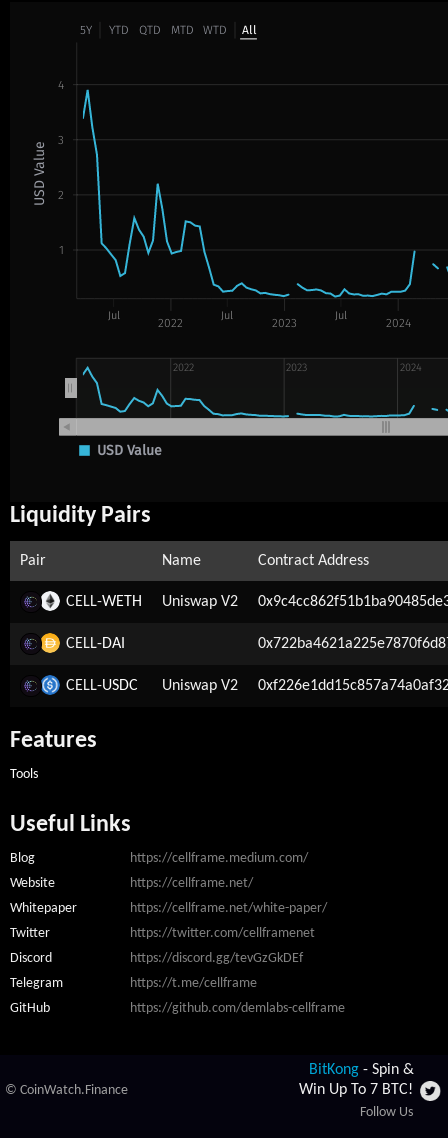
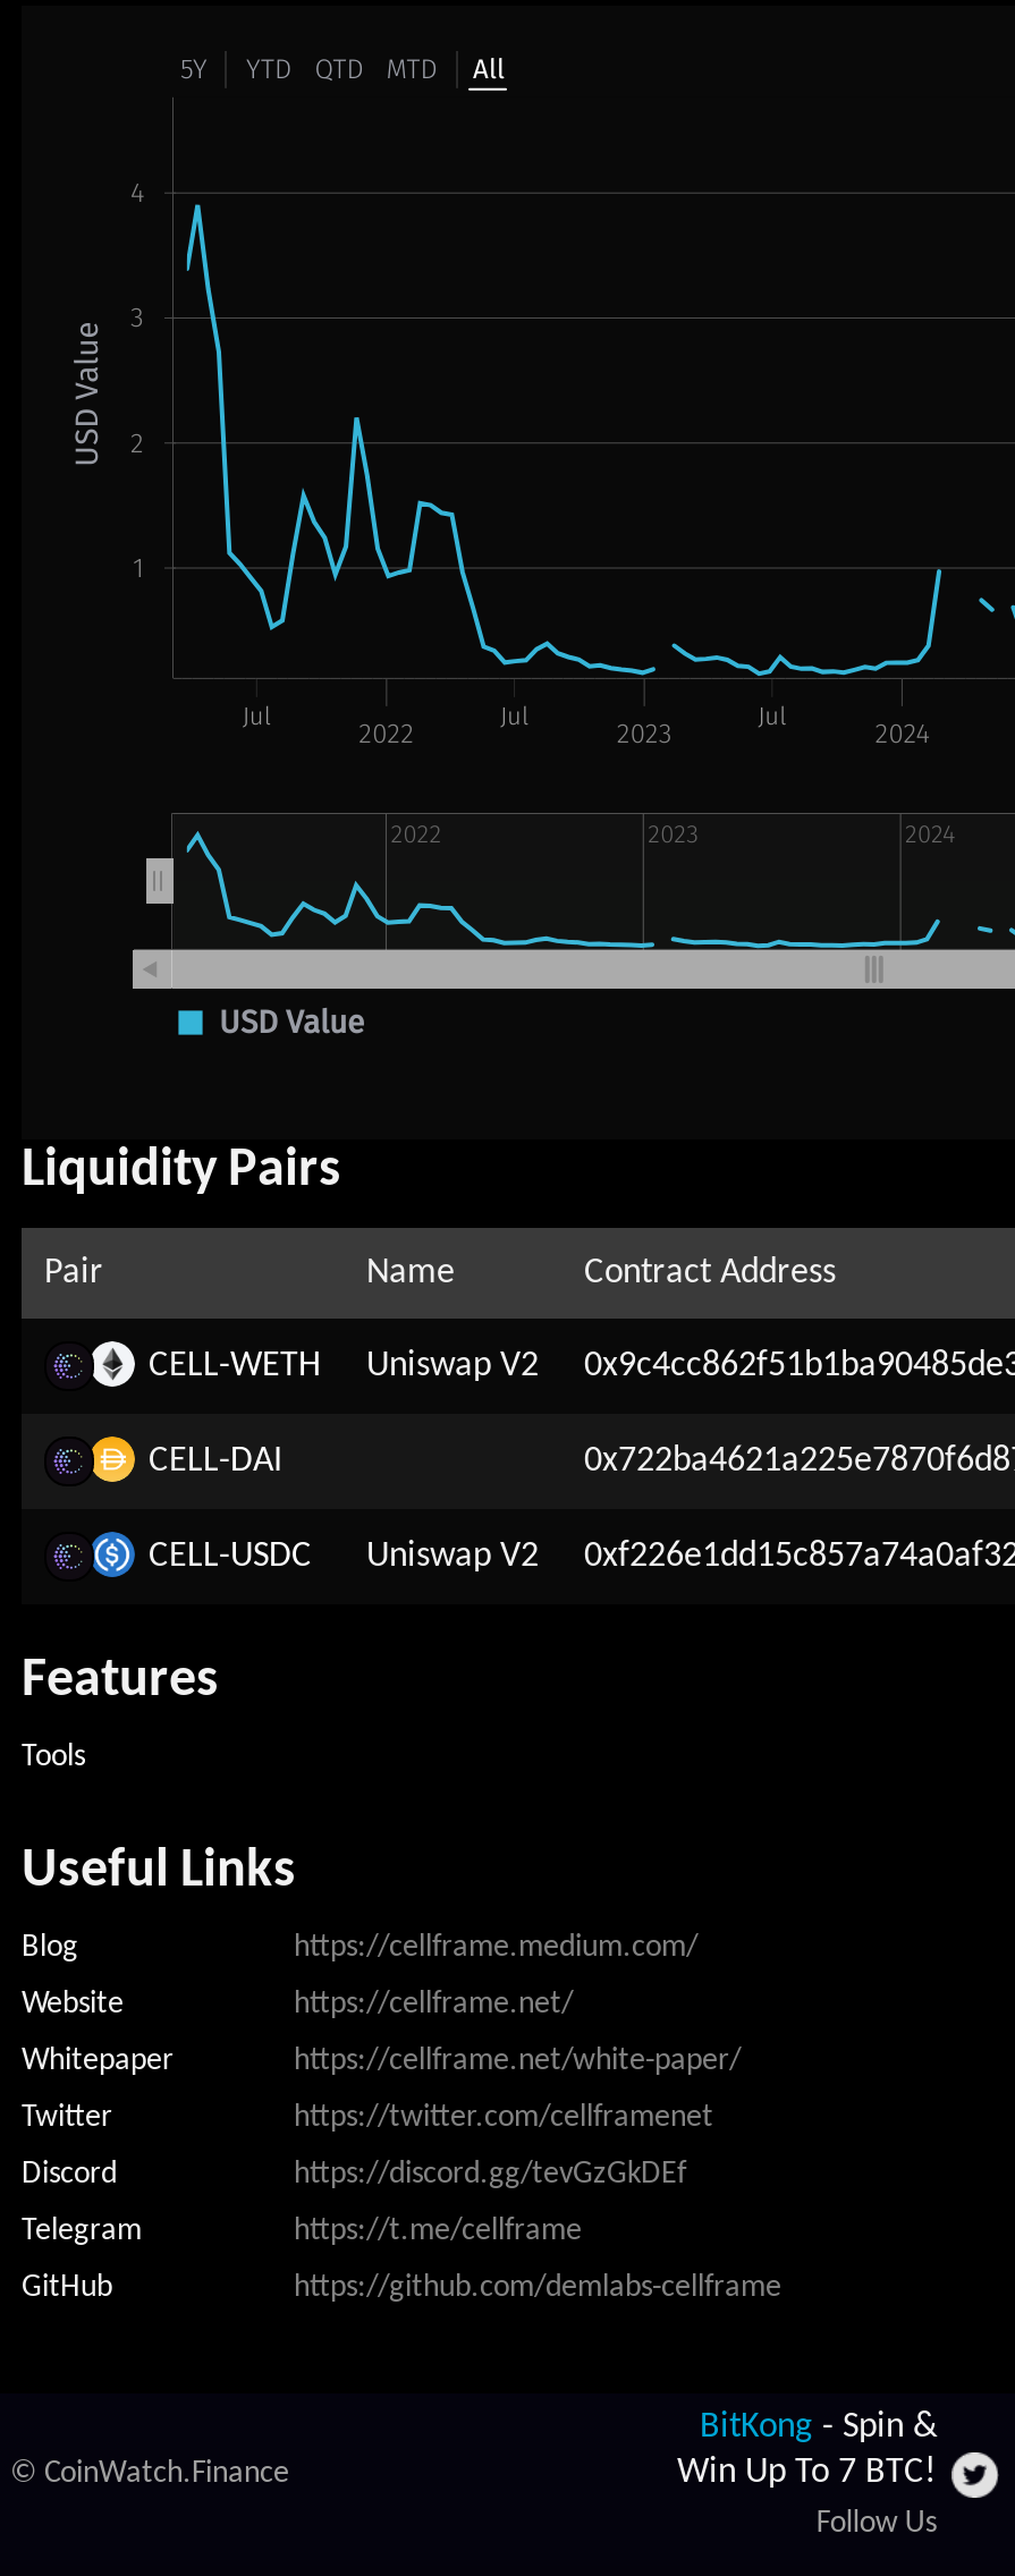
- WTD
